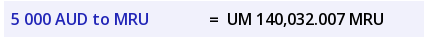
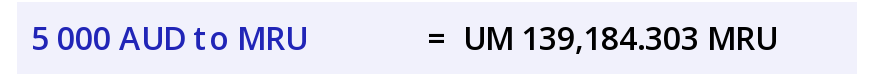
- = UM 140,032.007 MRU
+ = UM 139,184.303 MRU
